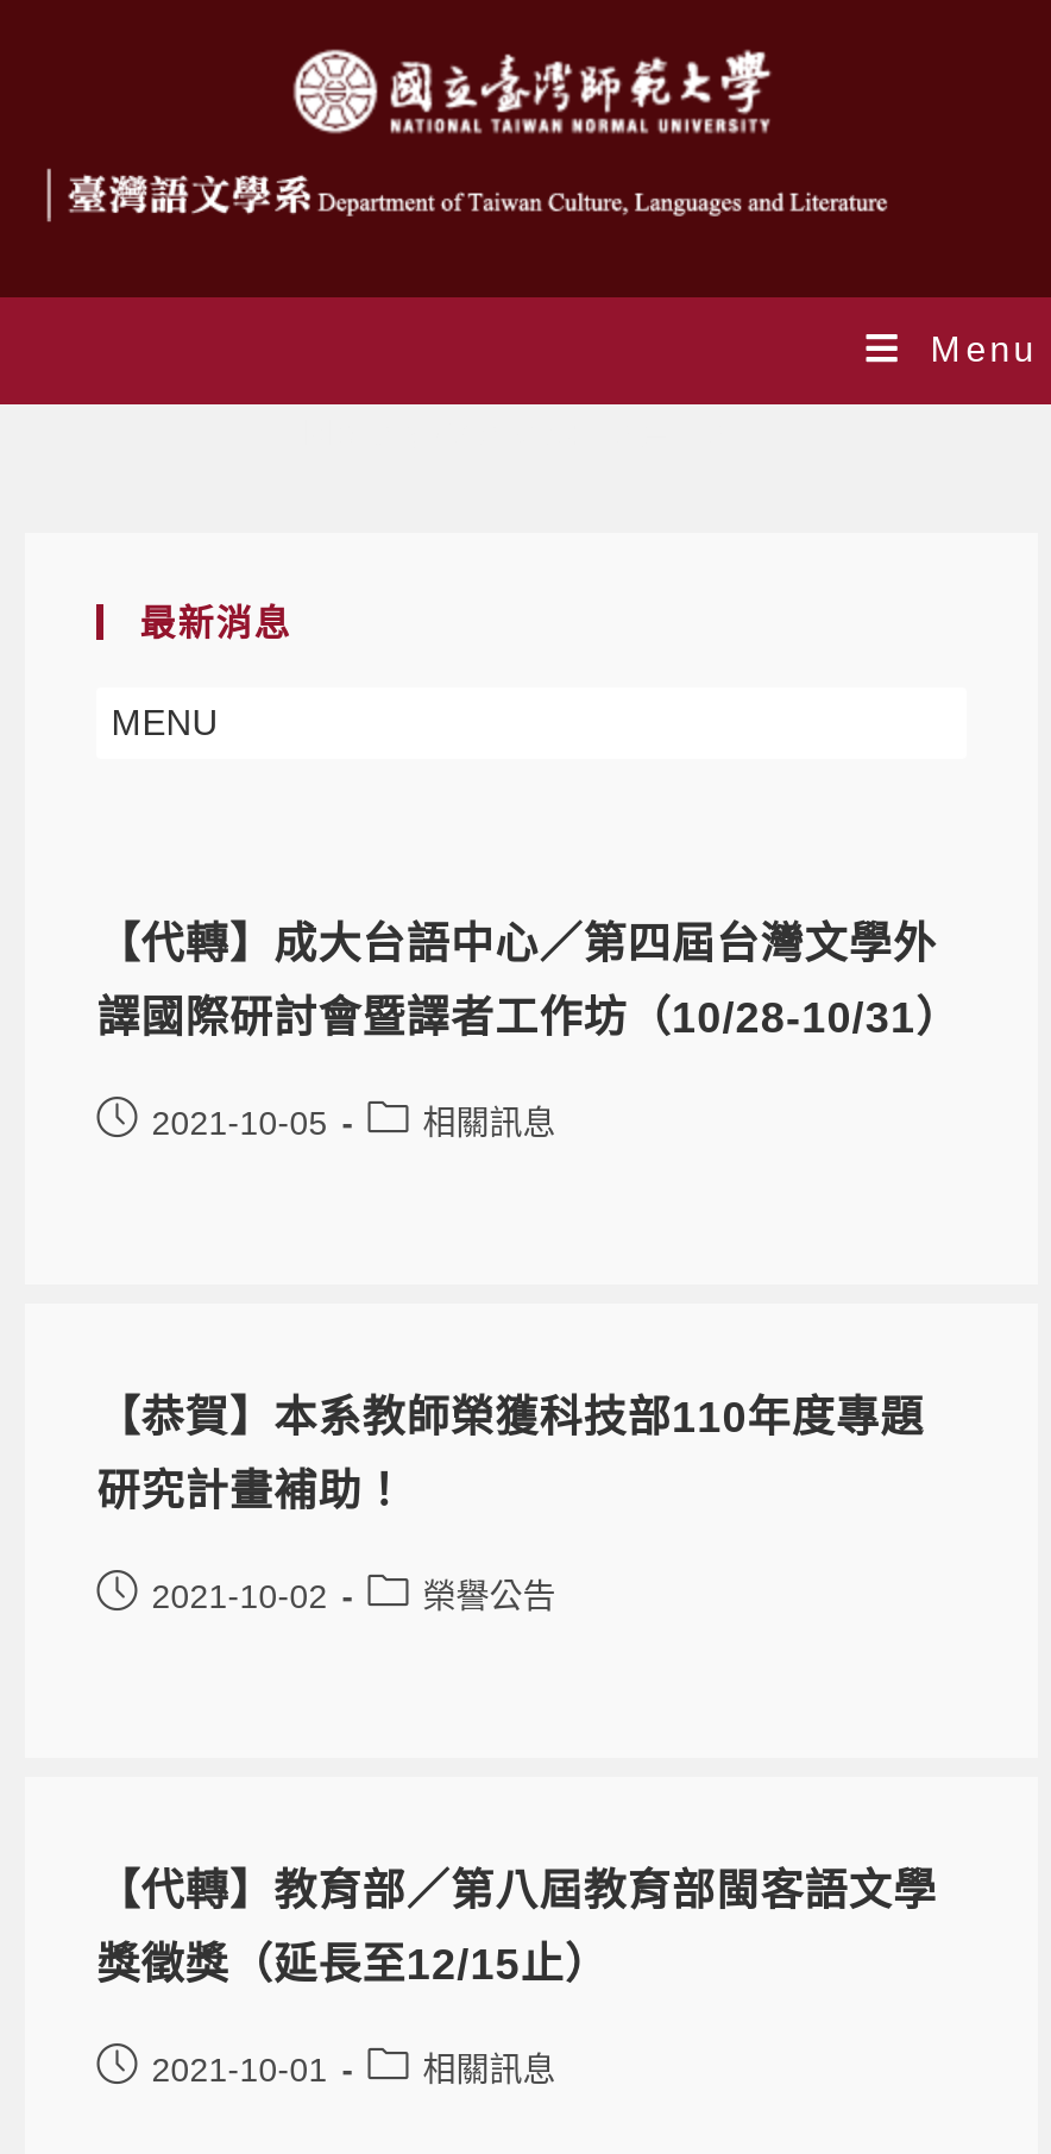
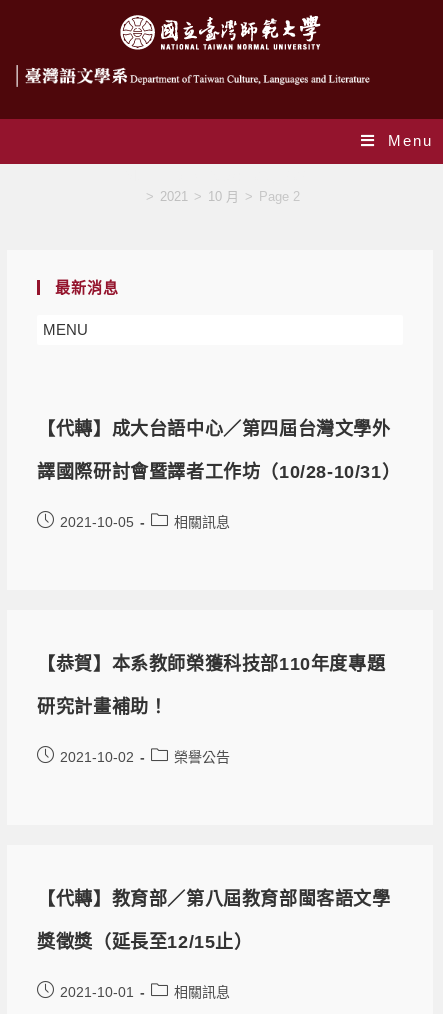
+ > 2021 > 10 月 > Page 2
